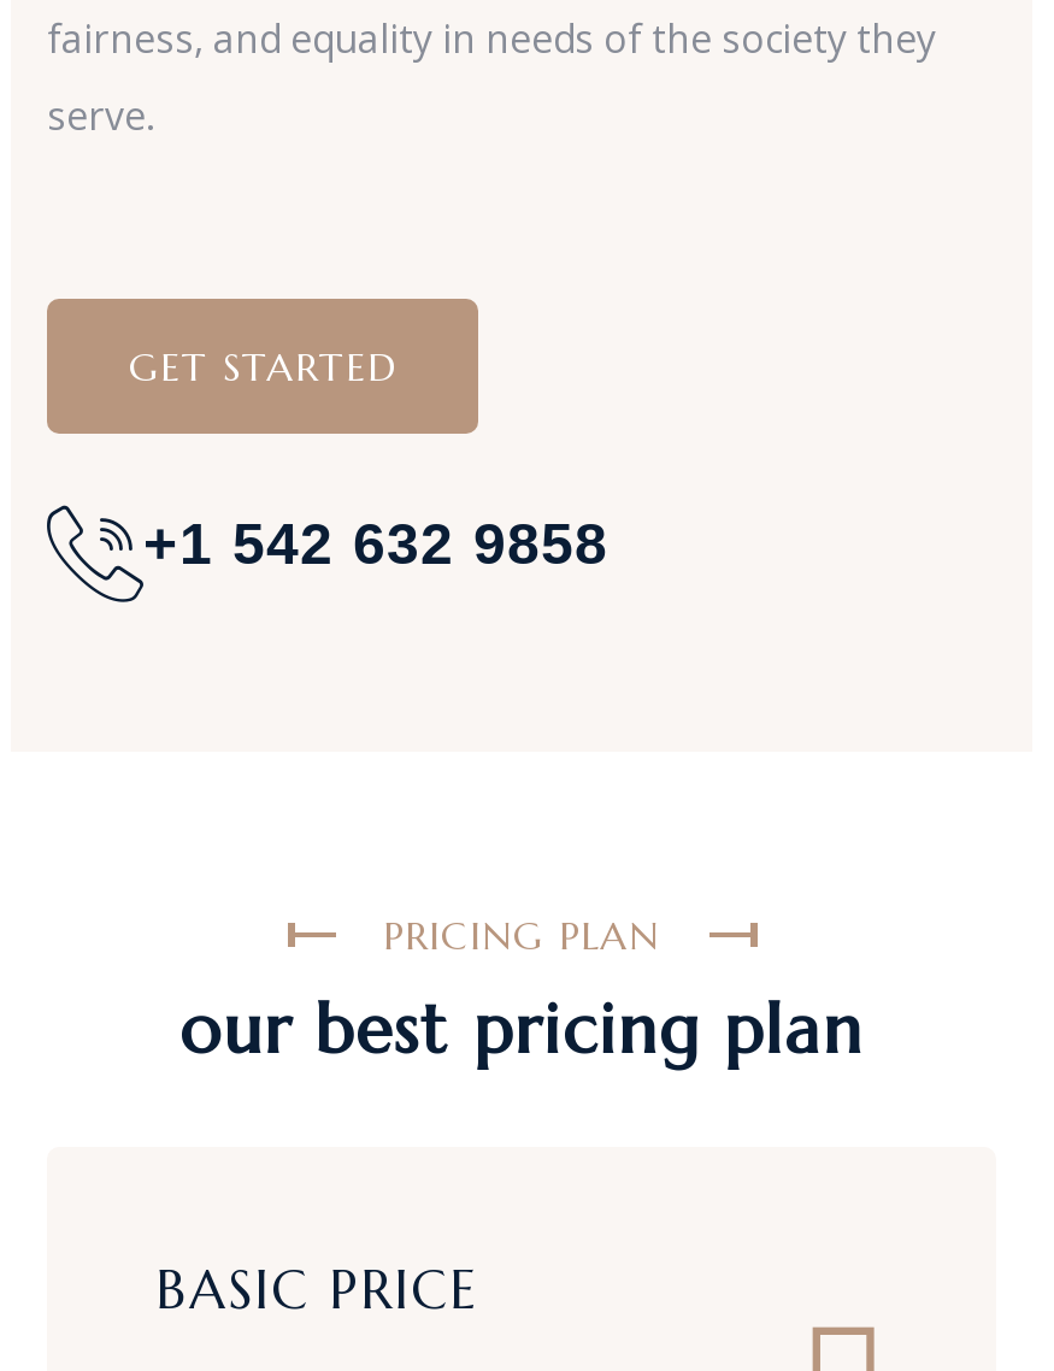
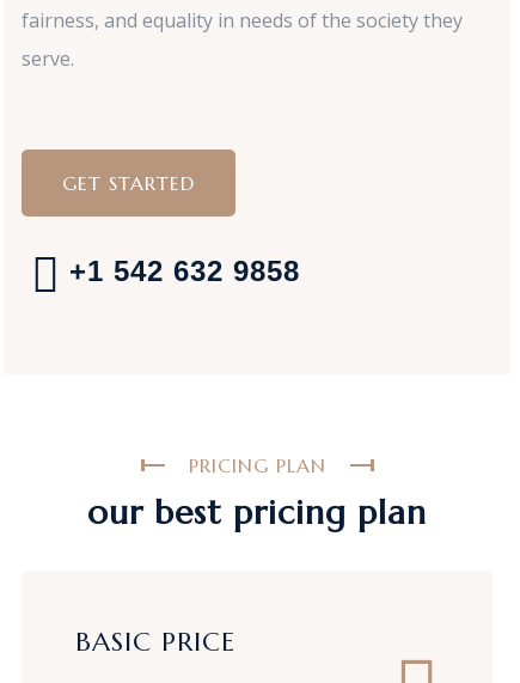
- [image]
+ [image]
